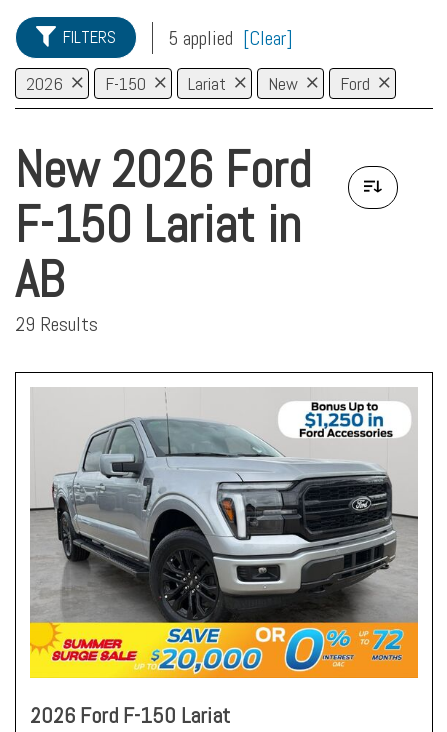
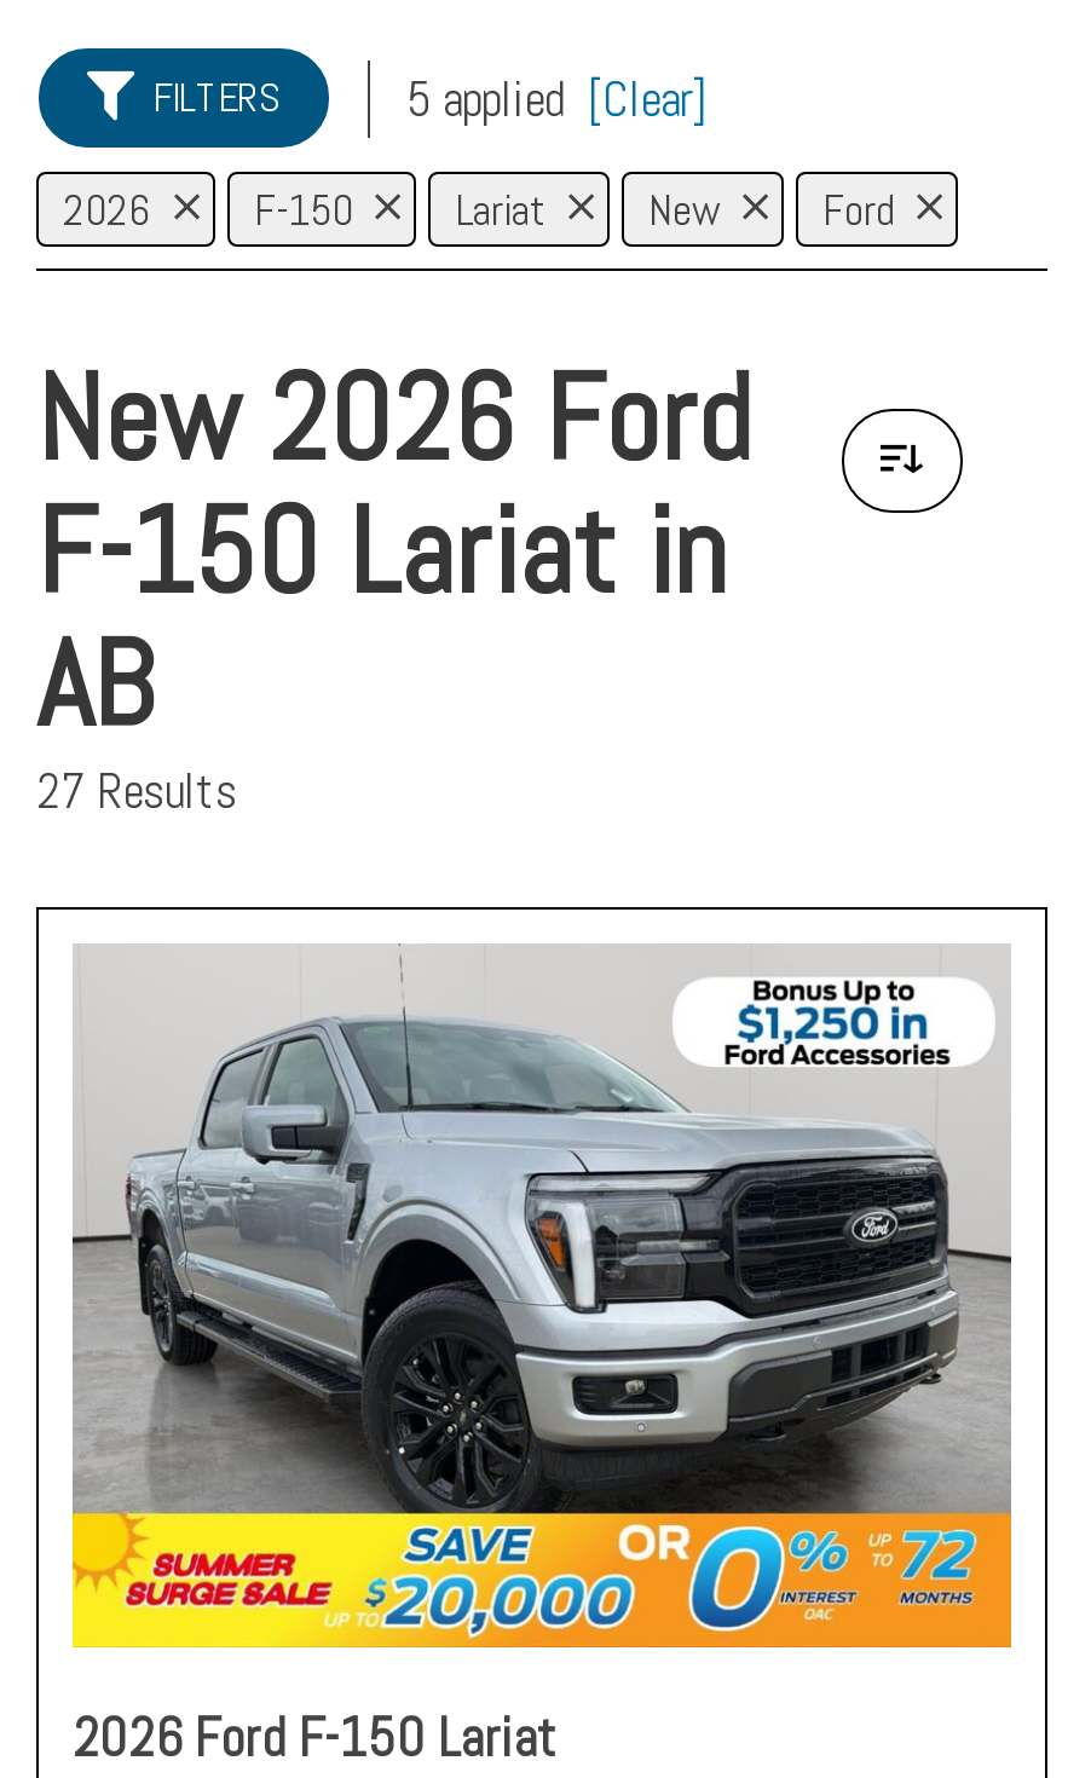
- 29 Results
+ 27 Results
